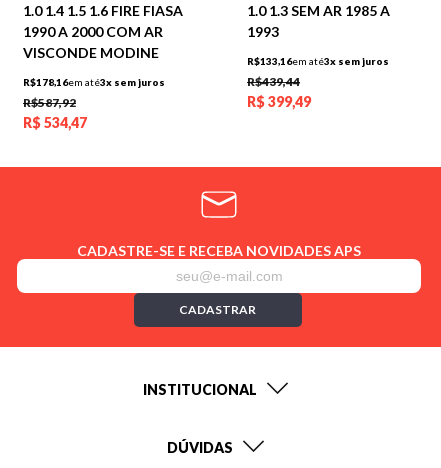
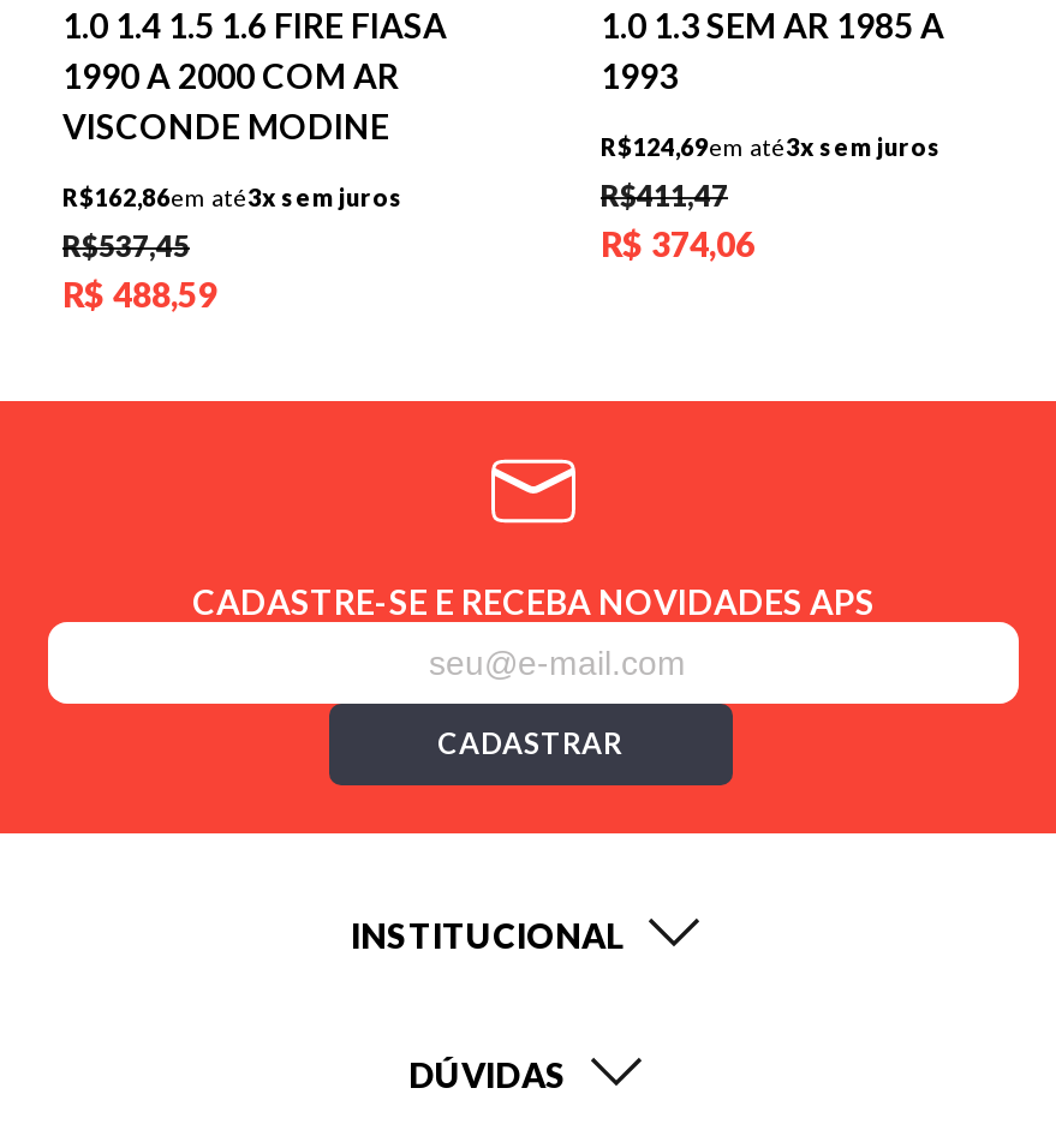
- R$133,16em até3x sem juros
+ R$124,69em até3x sem juros

- R$178,16em até3x sem juros
+ R$162,86em até3x sem juros

- R$439,44
- R$399,49
+ R$411,47
+ R$374,06

- R$587,92
- R$534,47
+ R$537,45
+ R$488,59
